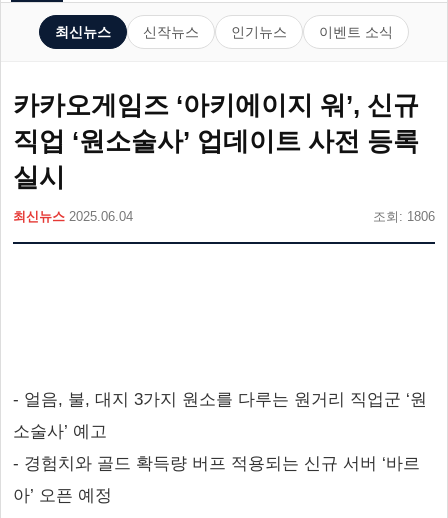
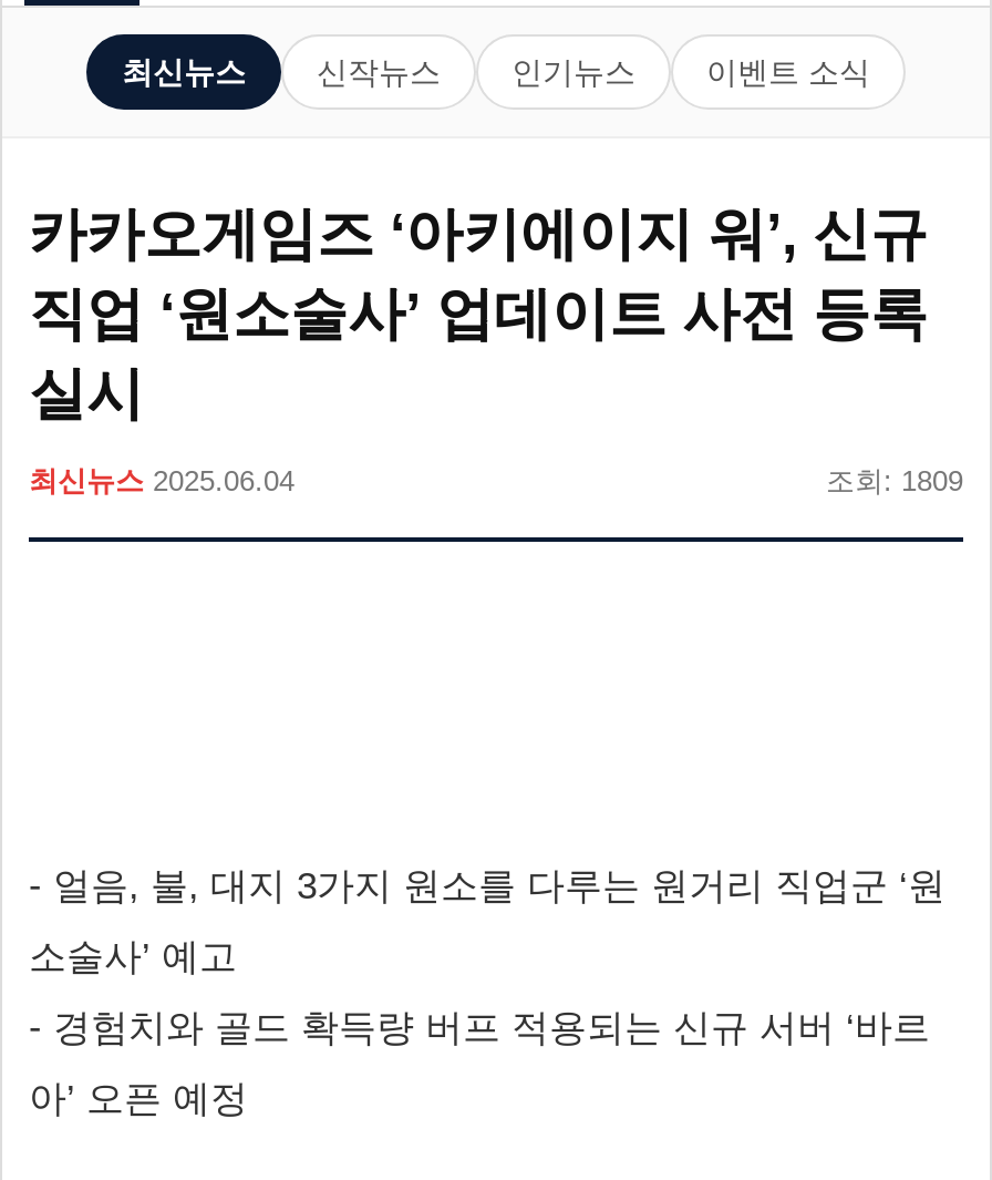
- 조회: 1806
+ 조회: 1809
